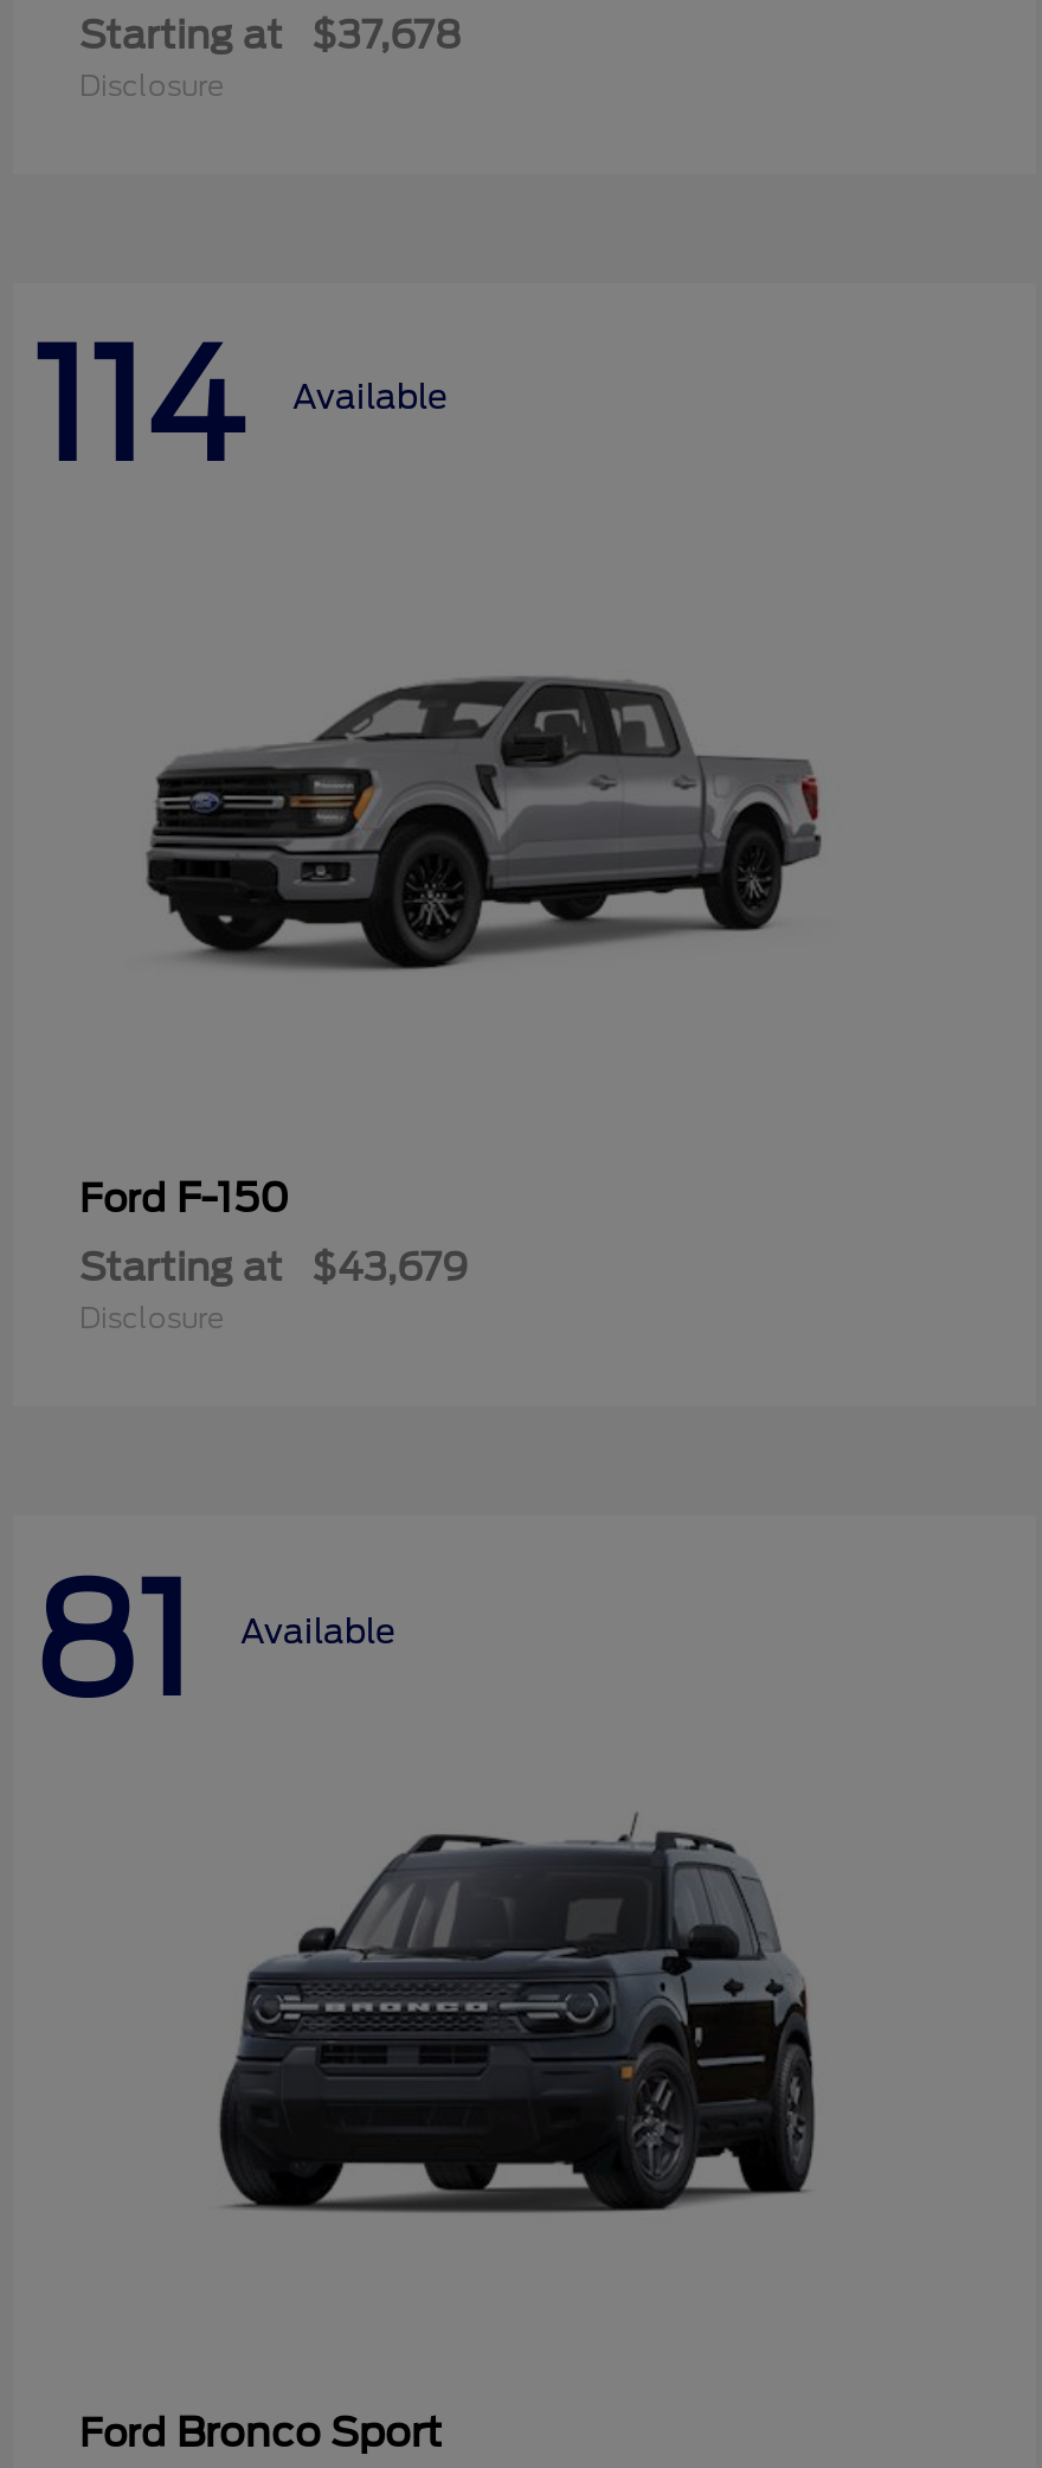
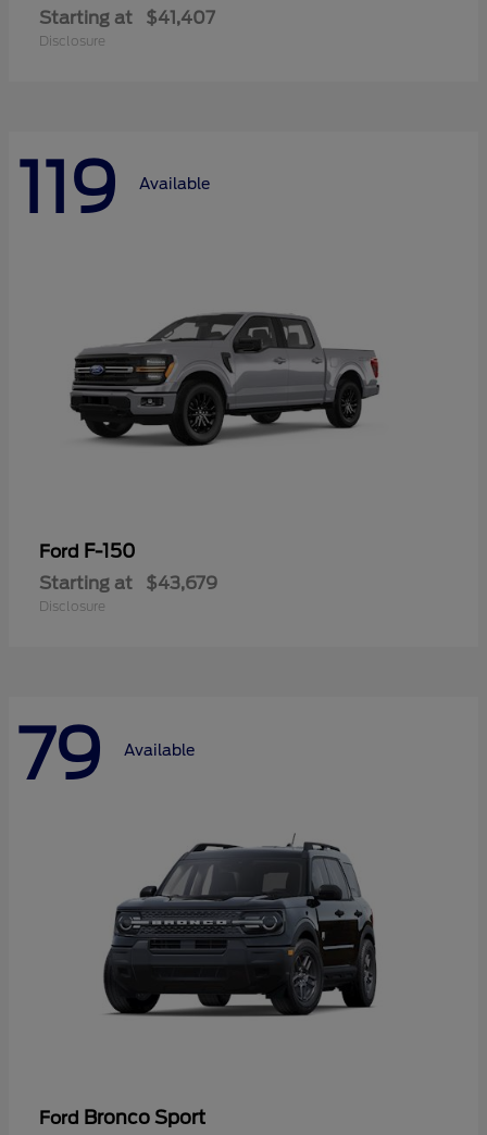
- Starting at $37,678
+ Starting at $41,407

- 114 Available
+ 119 Available

- 81 Available
+ 79 Available
